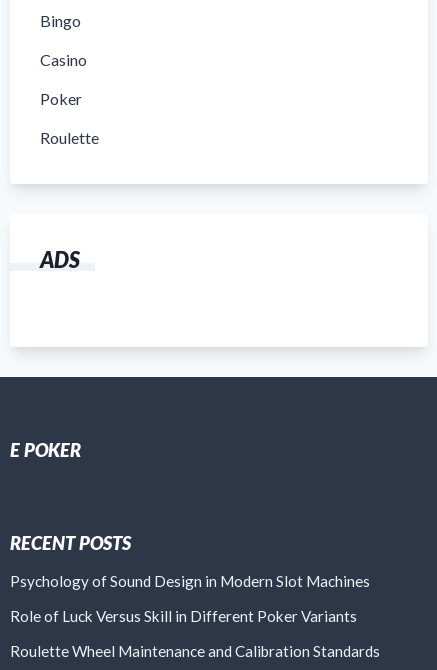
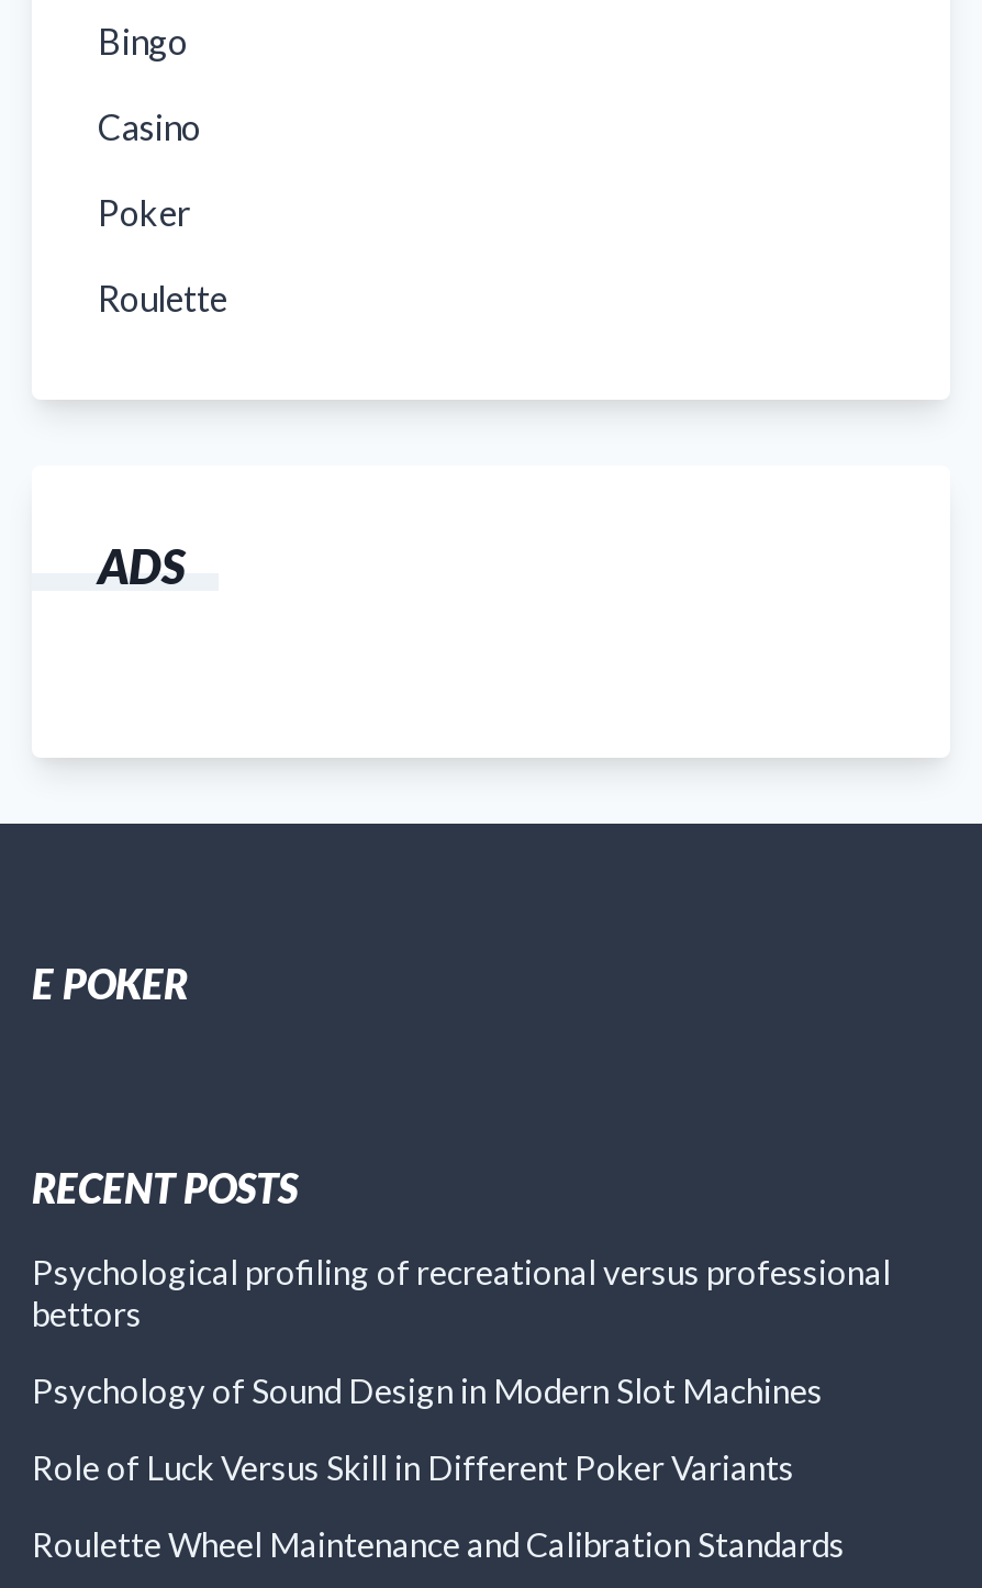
+ Psychological profiling of recreational versus professional
+ bettors
